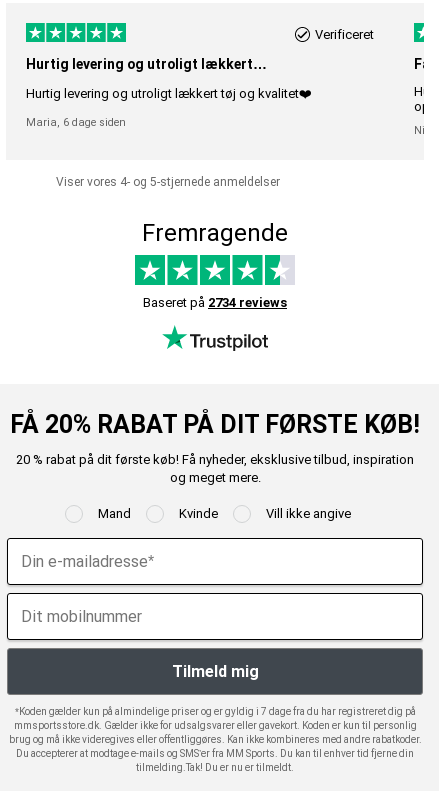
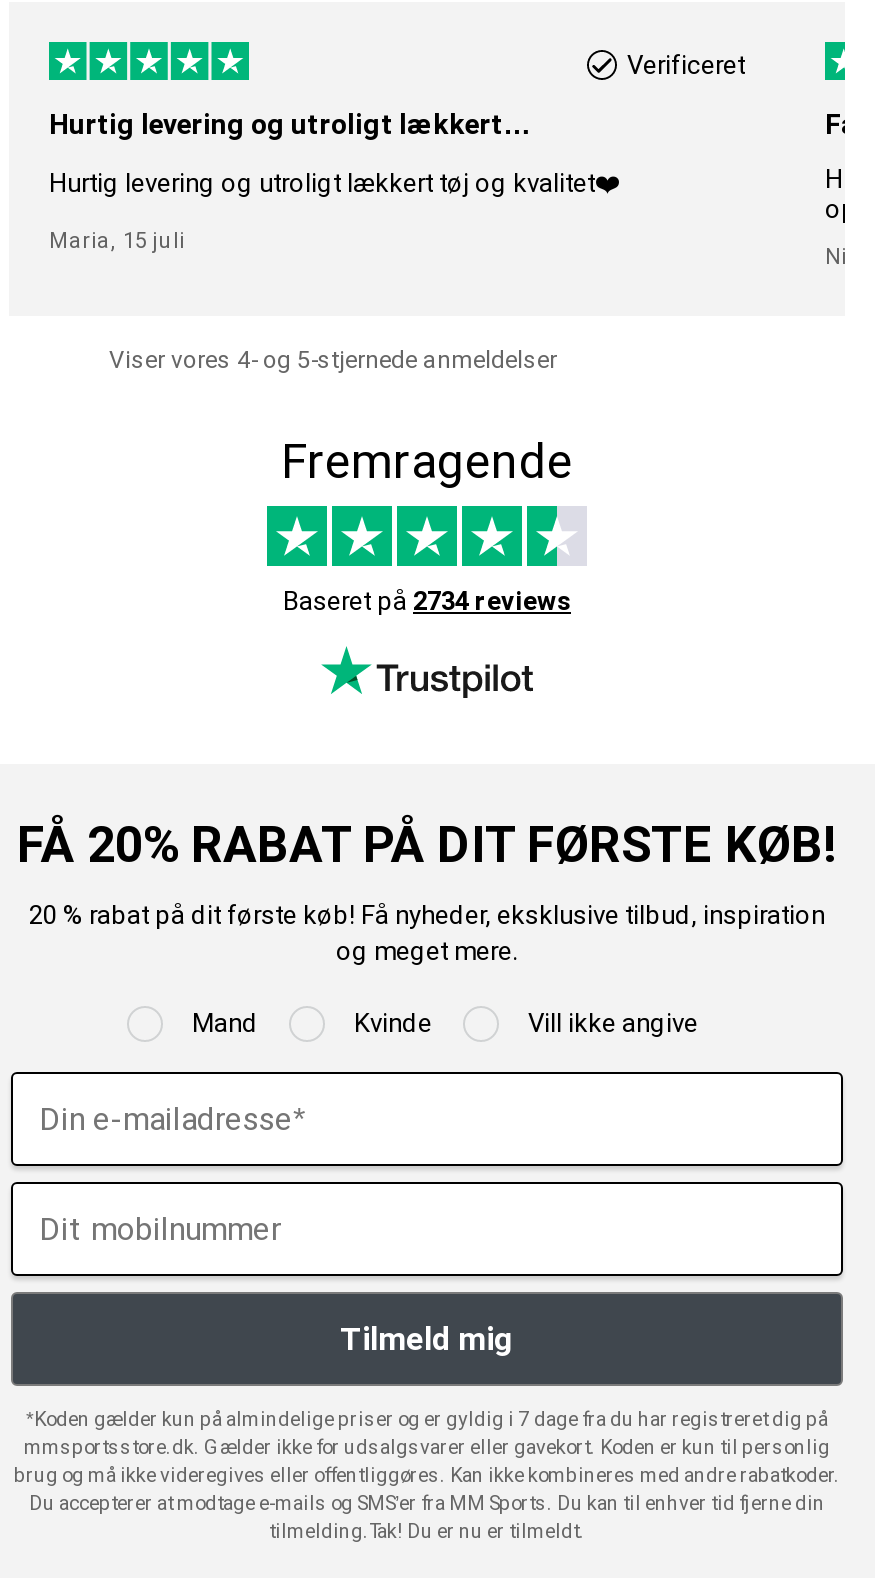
- Maria, 6 dage siden
+ Maria, 15 juli
